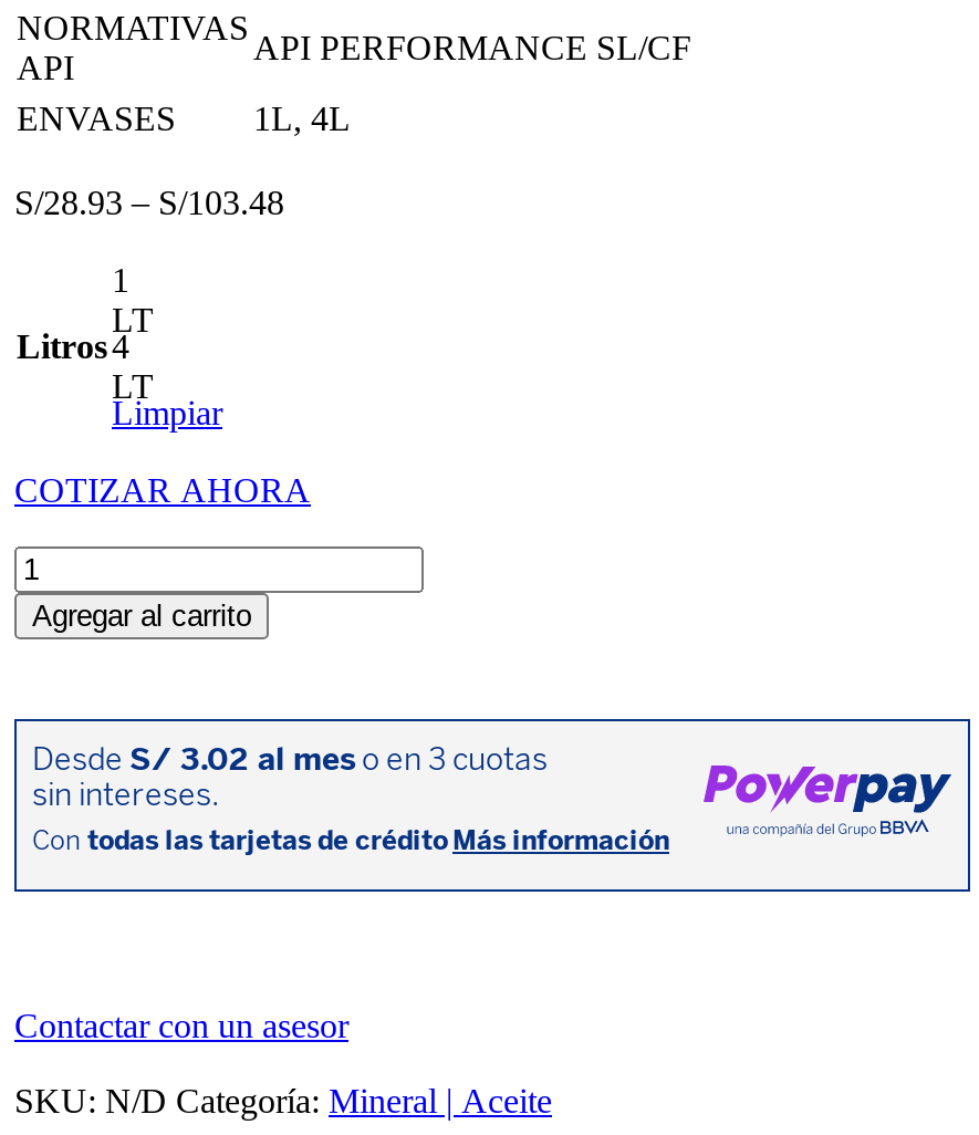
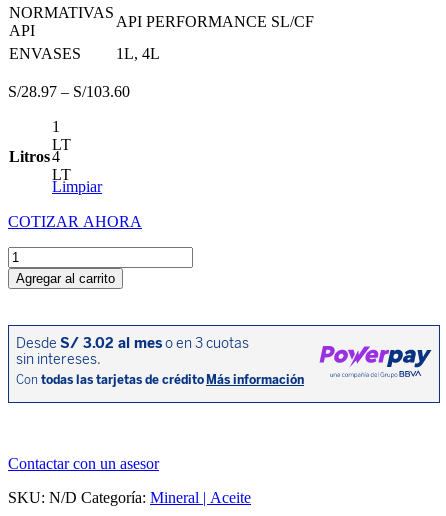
- S/28.93 – S/103.48
+ S/28.97 – S/103.60
